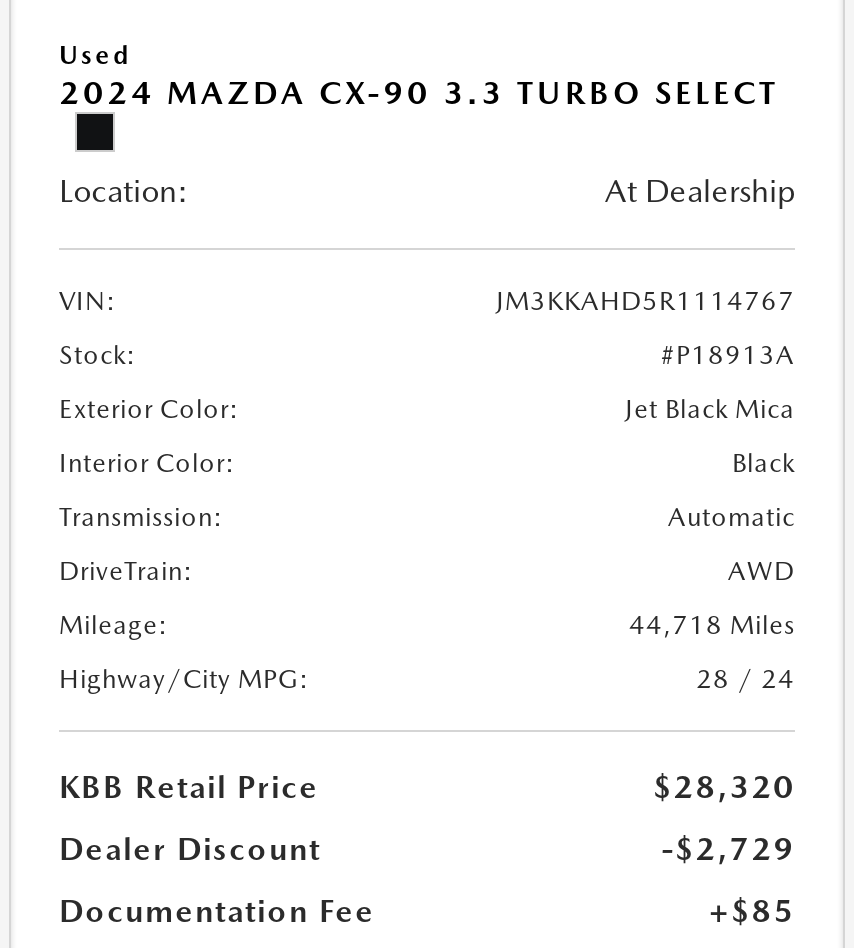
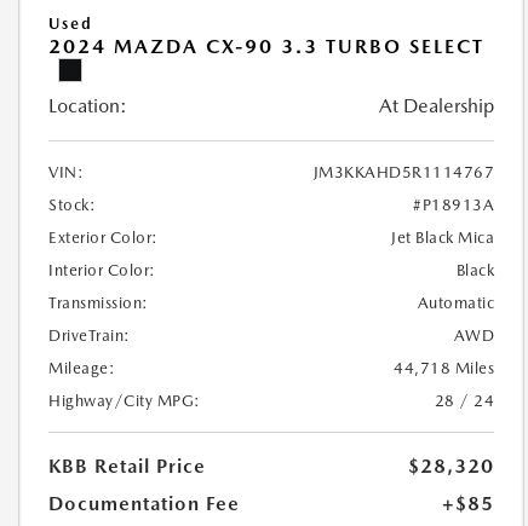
- Dealer Discount
- -$2,729
